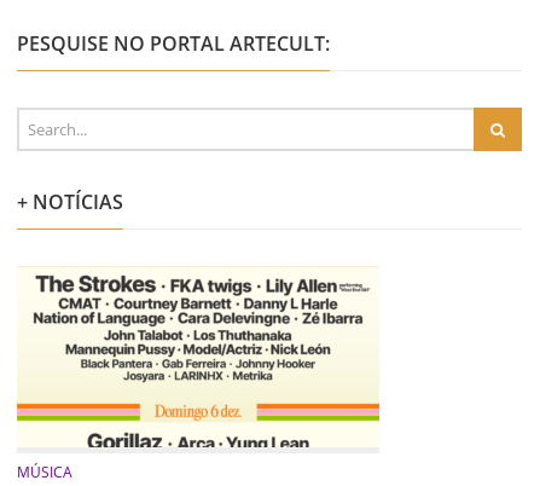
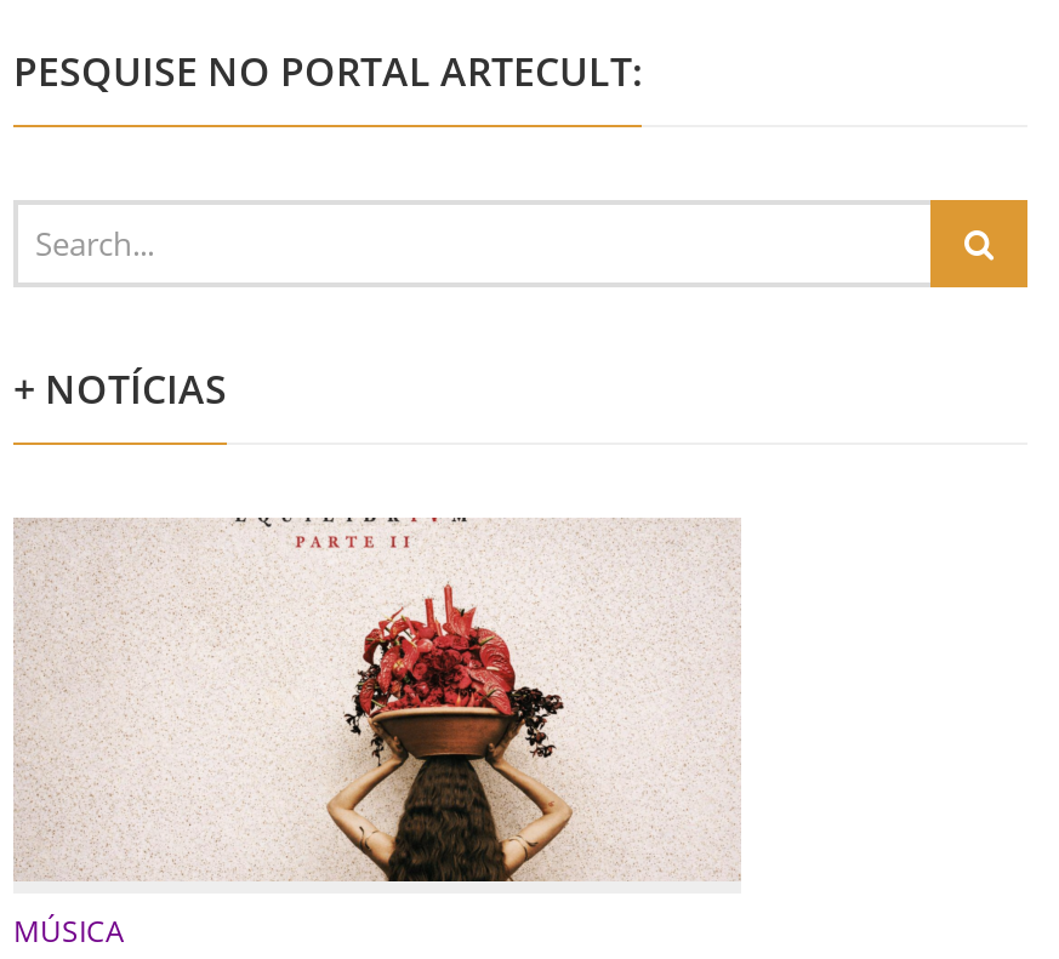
- [image]
+ [image]
